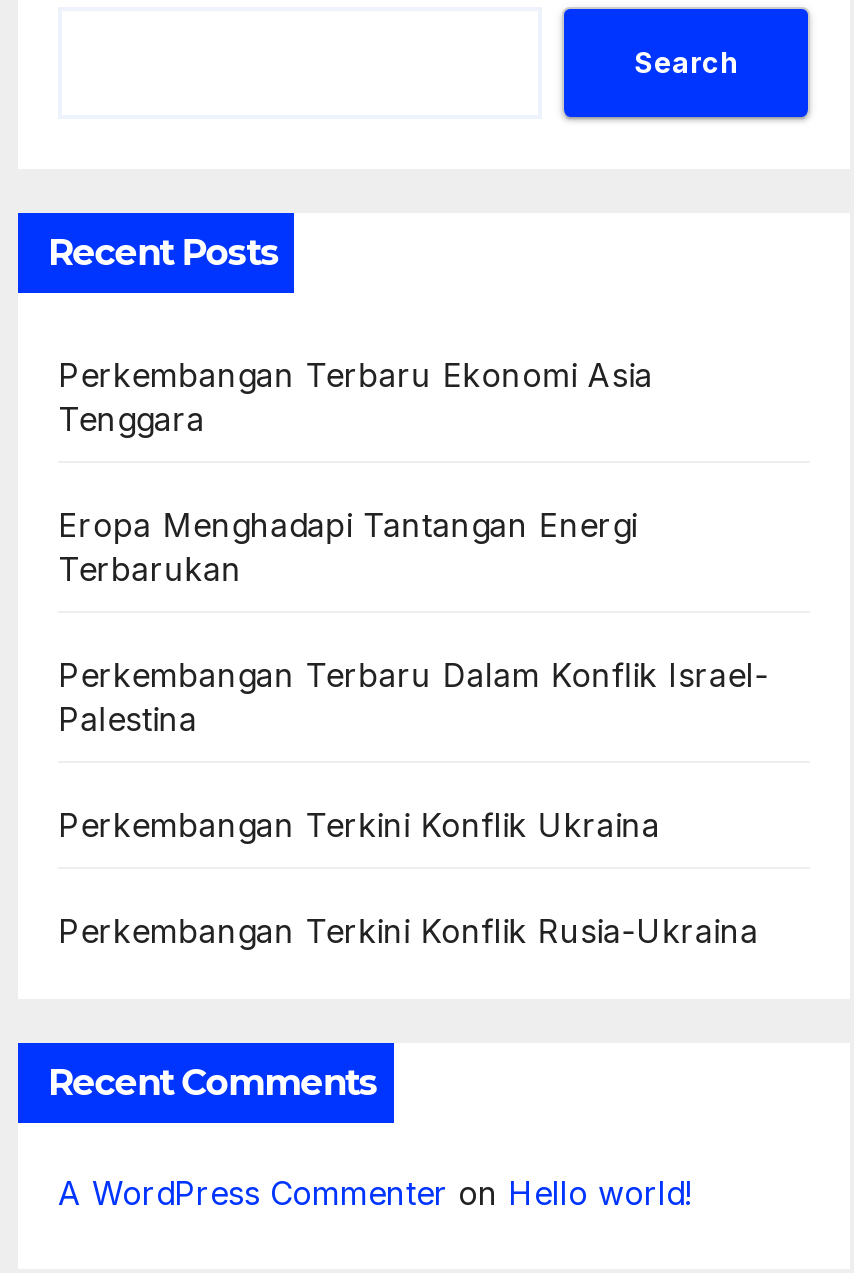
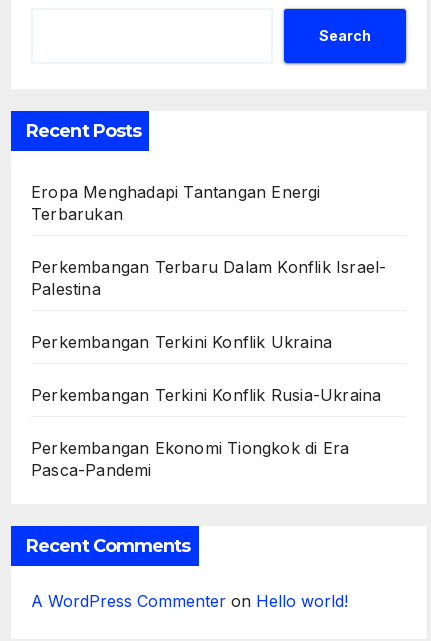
- Perkembangan Terbaru Ekonomi Asia
- Tenggara

moved up: Eropa Menghadapi Tantangan Energi | Terbarukan | Perkembangan Terbaru Dalam Konflik Israel- | Palestina | Perkembangan Terkini Konflik Ukraina | Perkembangan Terkini Konflik Rusia-Ukraina

+ Perkembangan Ekonomi Tiongkok di Era
+ Pasca-Pandemi
